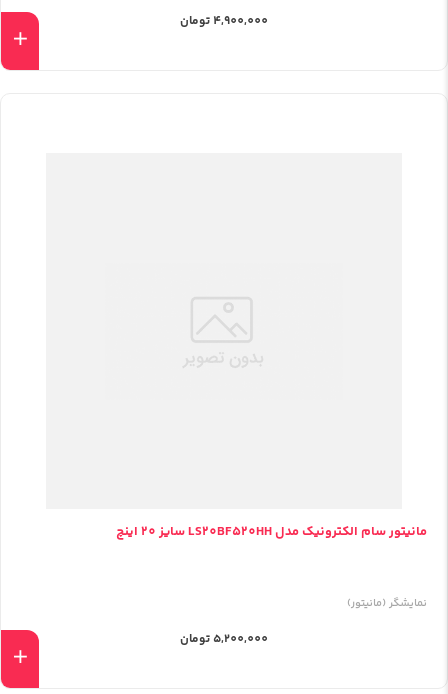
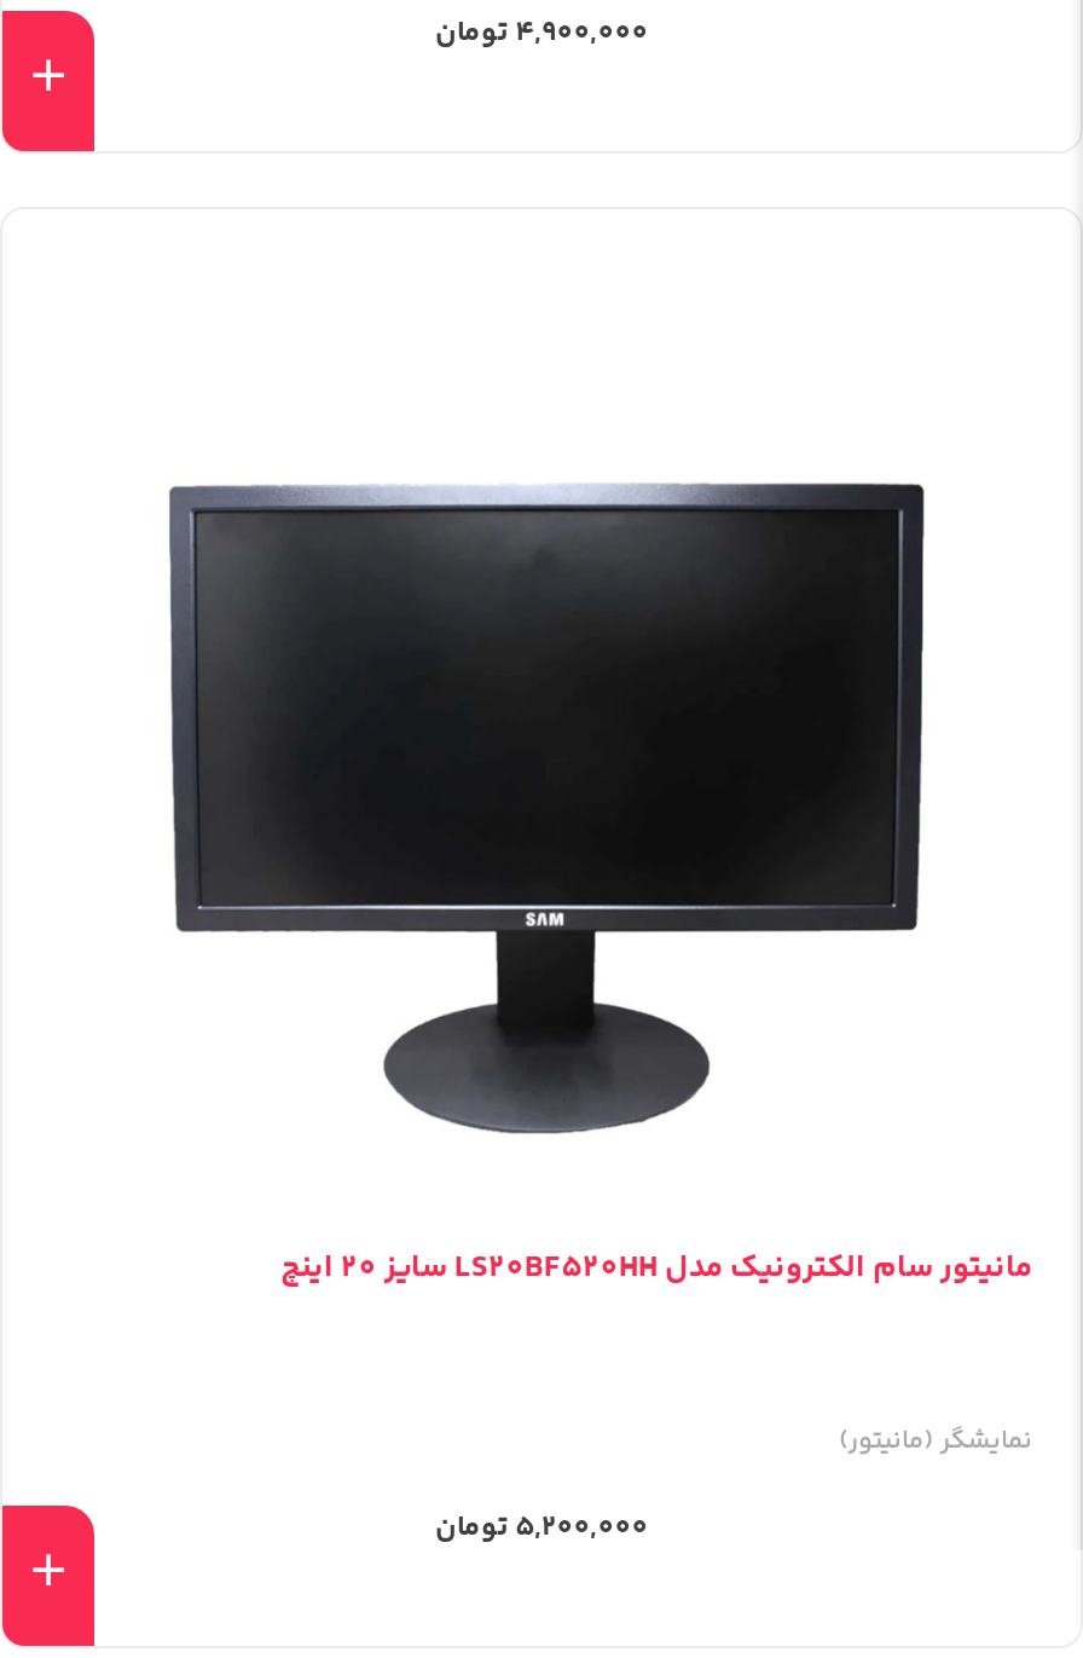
+ [image]
